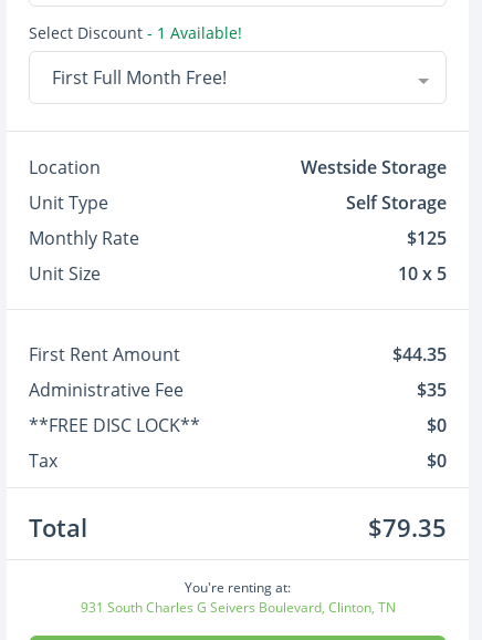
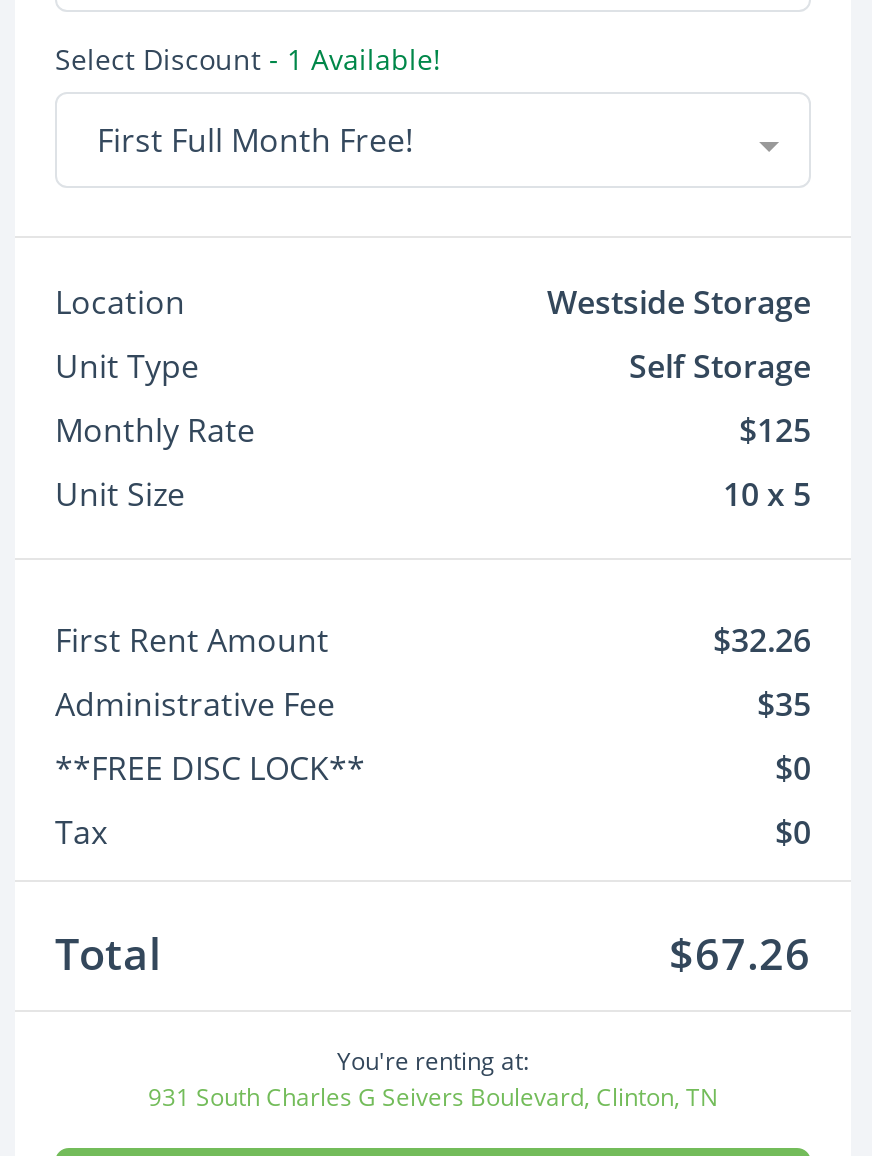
- $44.35
+ $32.26

- $79.35
+ $67.26
